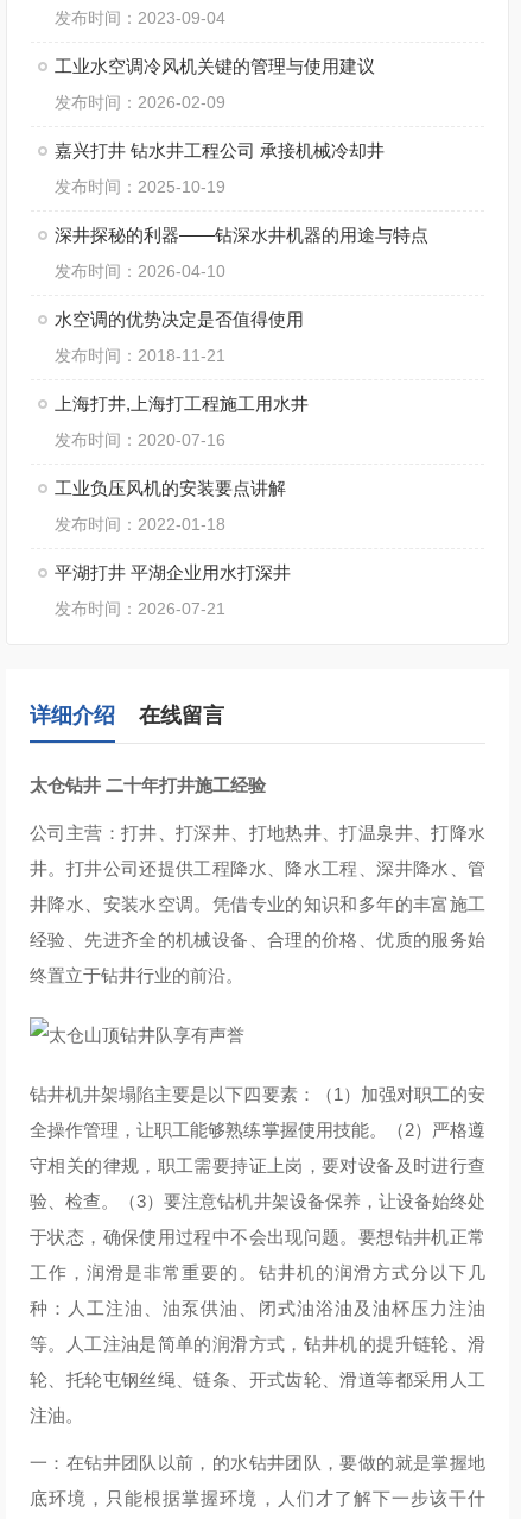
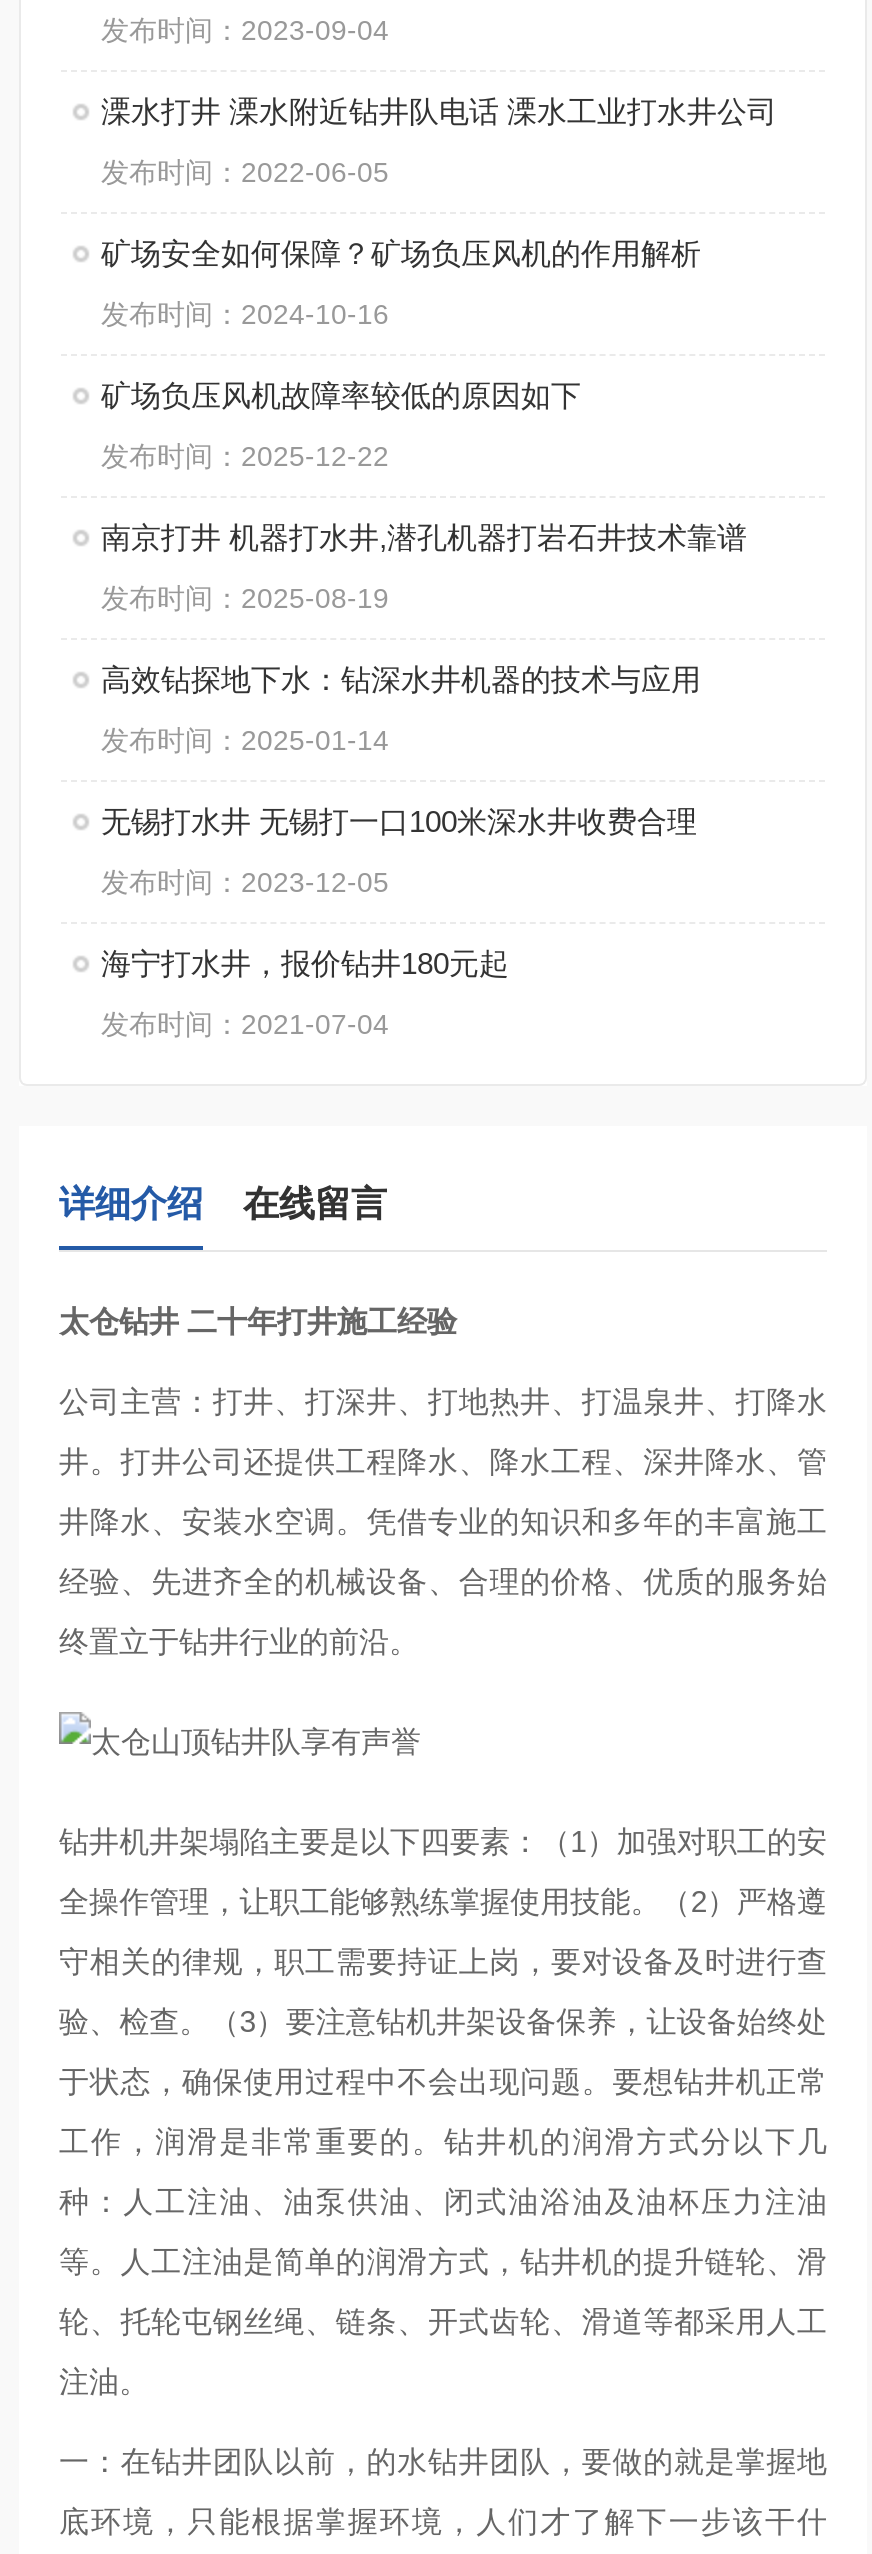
- 工业水空调冷风机关键的管理与使用建议
+ 溧水打井 溧水附近钻井队电话 溧水工业打水井公司

- 发布时间：2026-02-09
+ 发布时间：2022-06-05

- 嘉兴打井 钻水井工程公司 承接机械冷却井
+ 矿场安全如何保障？矿场负压风机的作用解析

- 发布时间：2025-10-19
+ 发布时间：2024-10-16

- 深井探秘的利器——钻深水井机器的用途与特点
+ 矿场负压风机故障率较低的原因如下

- 发布时间：2026-04-10
+ 发布时间：2025-12-22

- 水空调的优势决定是否值得使用
+ 南京打井 机器打水井,潜孔机器打岩石井技术靠谱

- 发布时间：2018-11-21
+ 发布时间：2025-08-19

- 上海打井,上海打工程施工用水井
+ 高效钻探地下水：钻深水井机器的技术与应用

- 发布时间：2020-07-16
+ 发布时间：2025-01-14

- 工业负压风机的安装要点讲解
+ 无锡打水井 无锡打一口100米深水井收费合理

- 发布时间：2022-01-18
+ 发布时间：2023-12-05

- 平湖打井 平湖企业用水打深井
+ 海宁打水井，报价钻井180元起

- 发布时间：2026-07-21
+ 发布时间：2021-07-04
